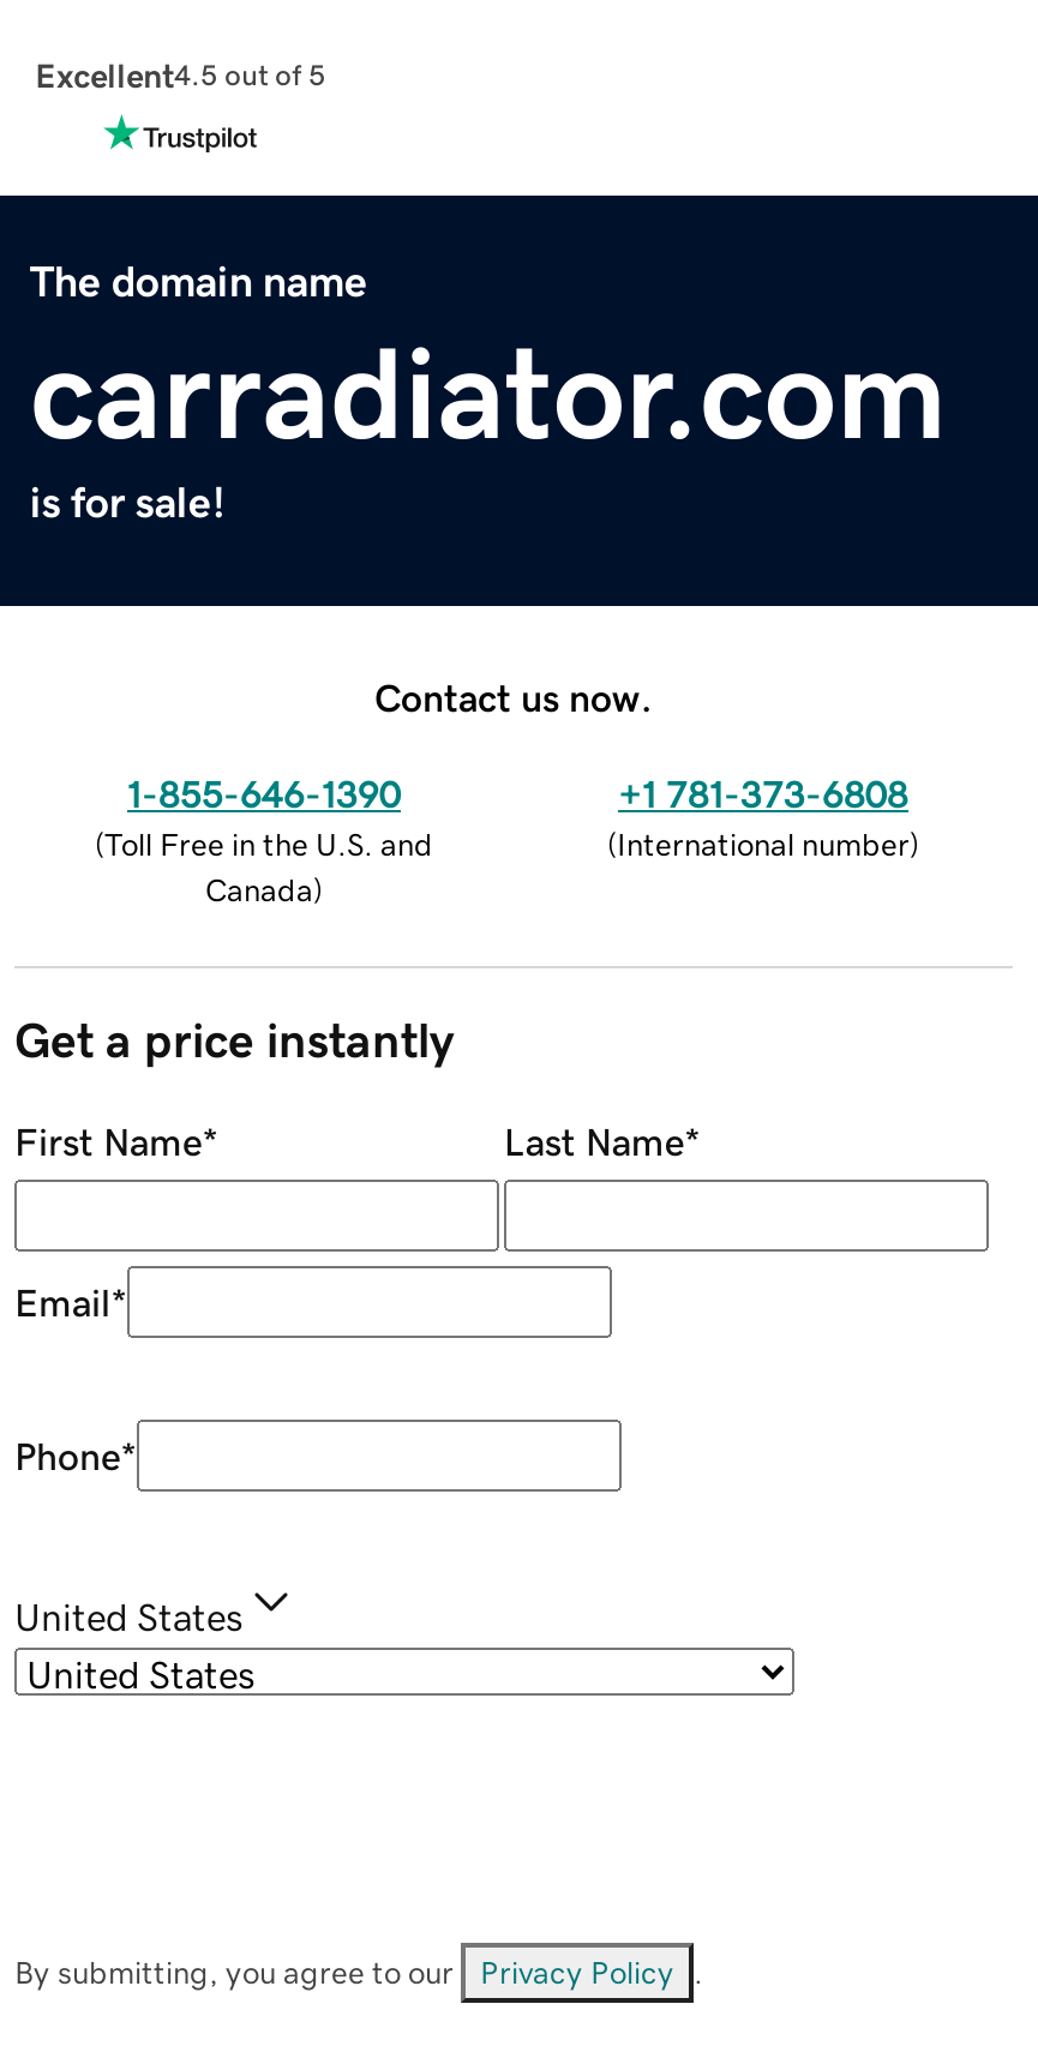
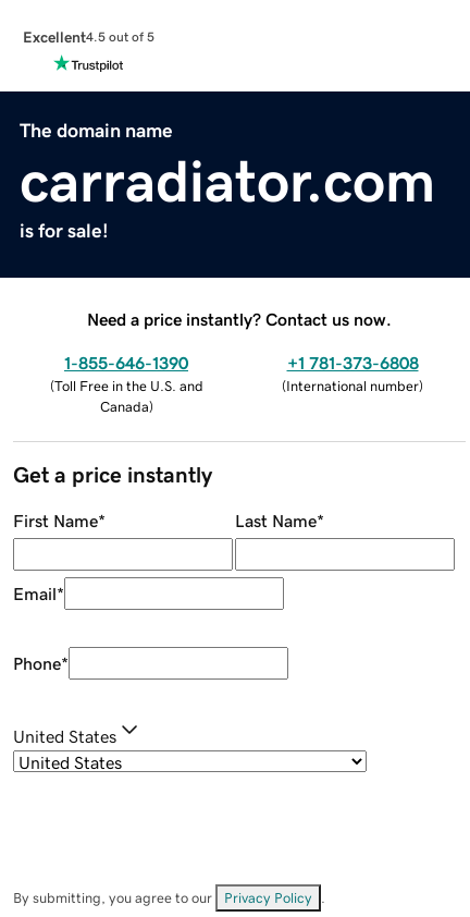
- Contact us now.
+ Need a price instantly? Contact us now.
